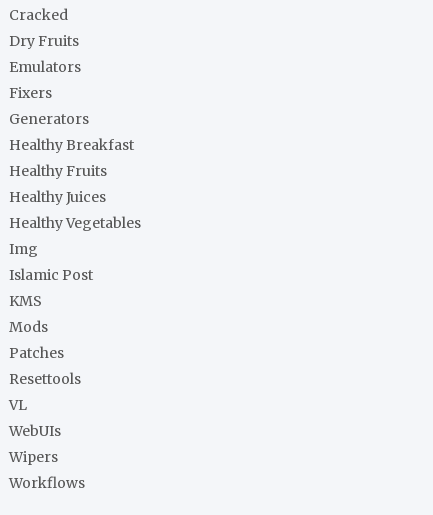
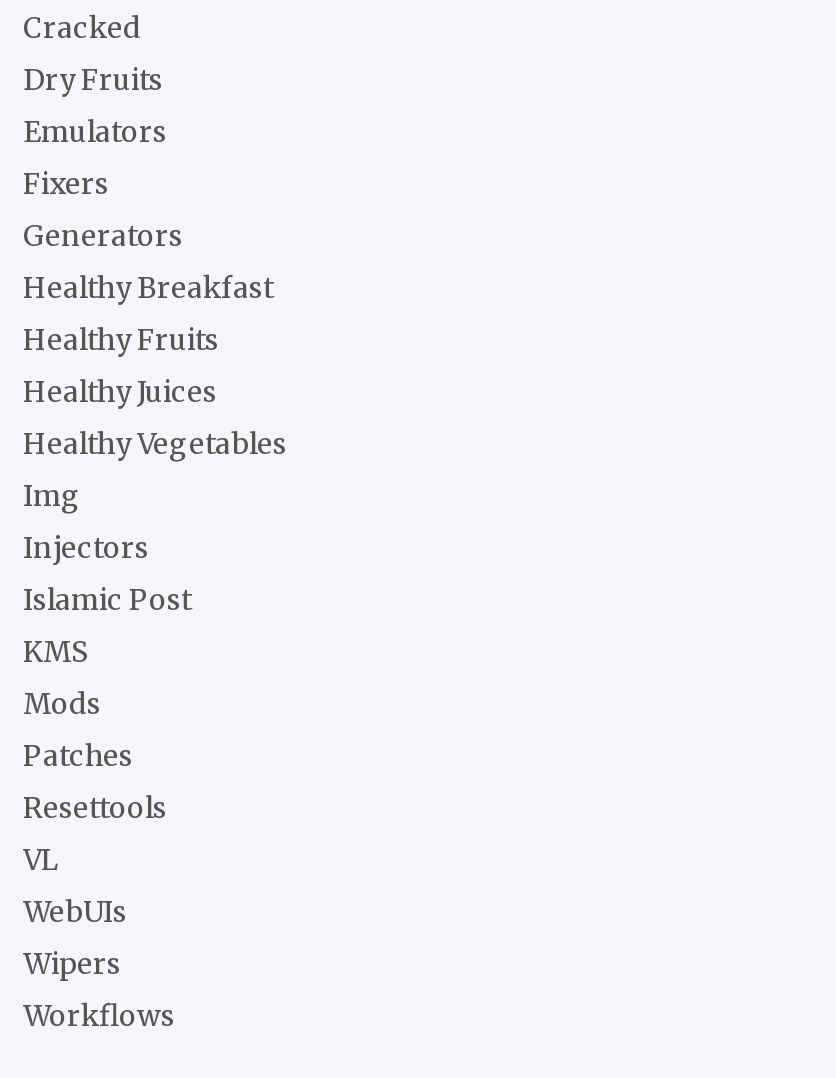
+ Injectors
